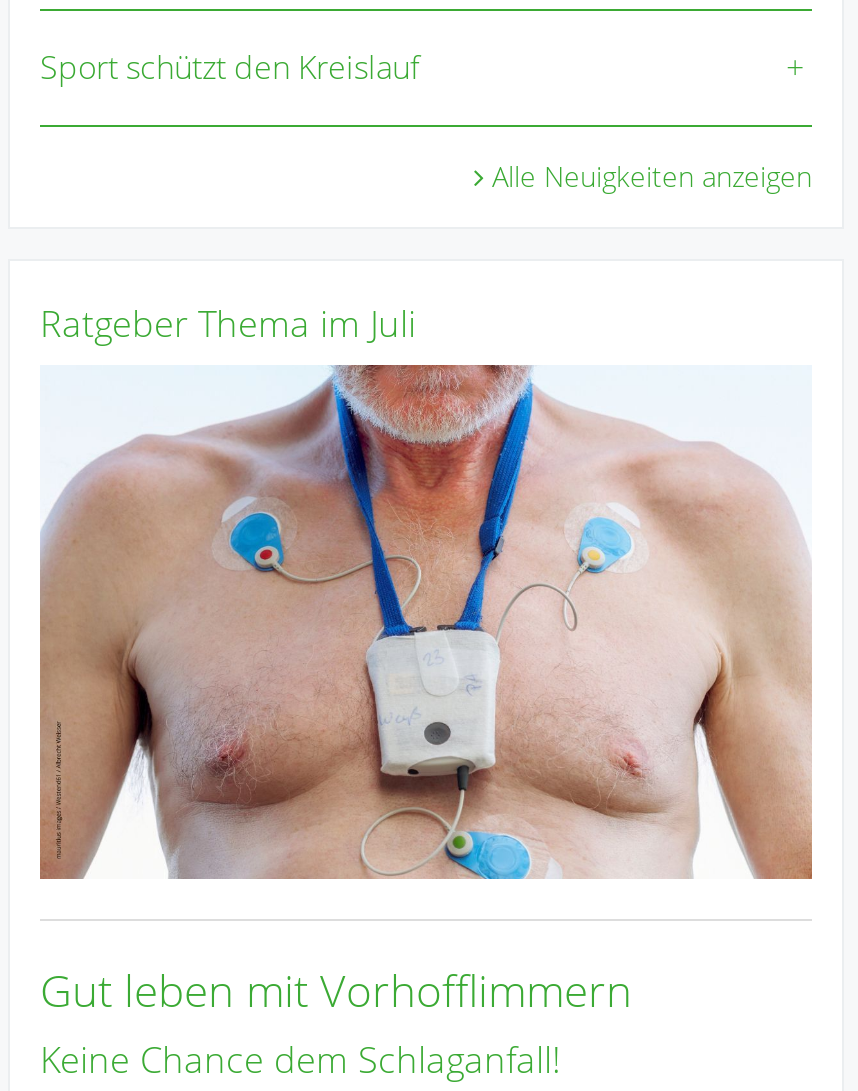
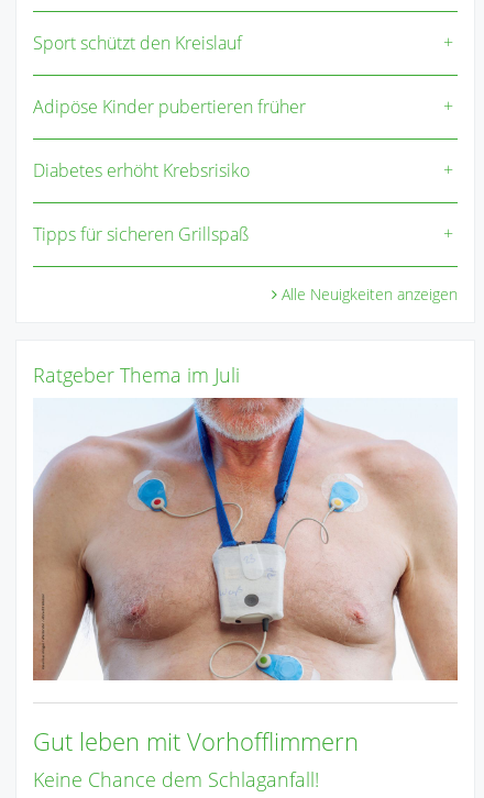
+ Adipöse Kinder pubertieren früher
+ Diabetes erhöht Krebsrisiko
+ Tipps für sicheren Grillspaß
